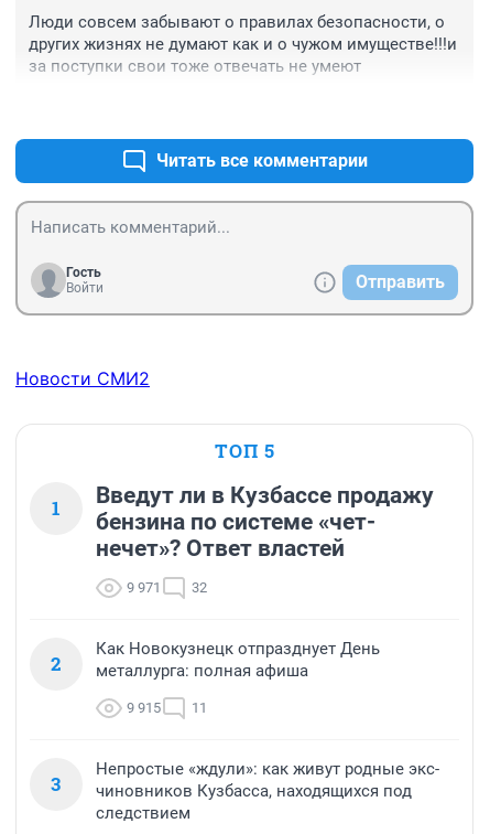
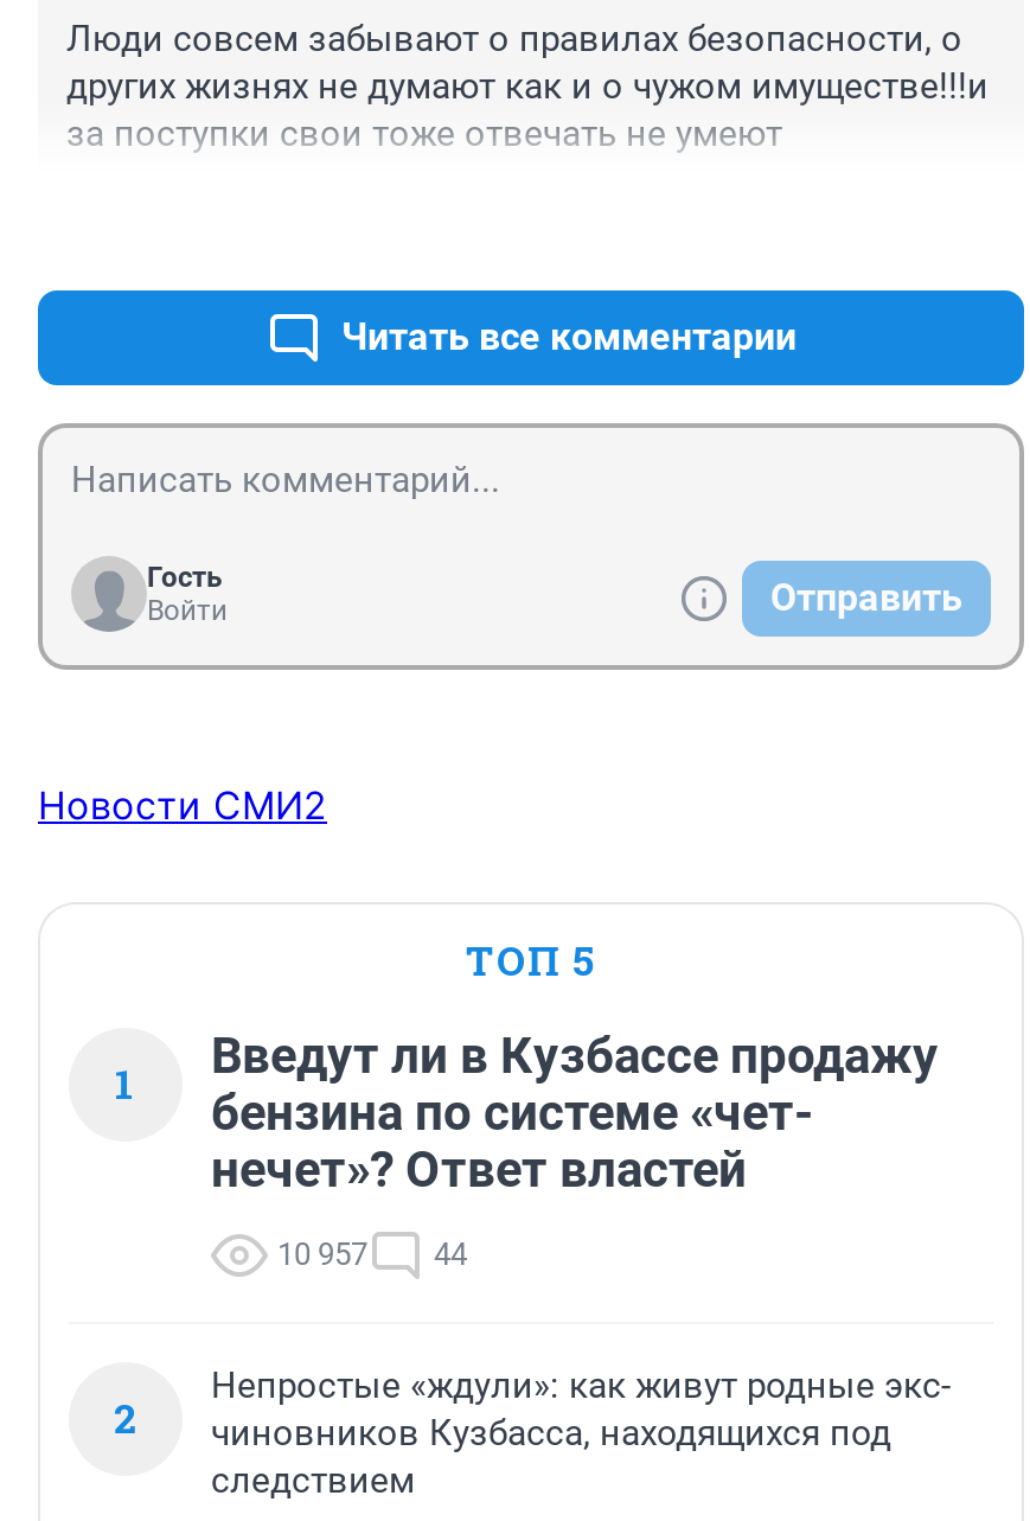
- 9 971
+ 10 957

- 32
+ 44

- Как Новокузнецк отпразднует День
- металлурга: полная афиша
- 9 915
- 11
- 3
